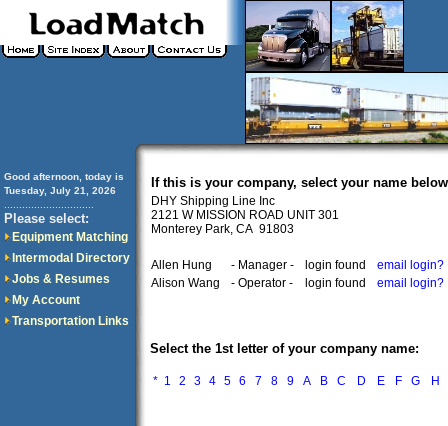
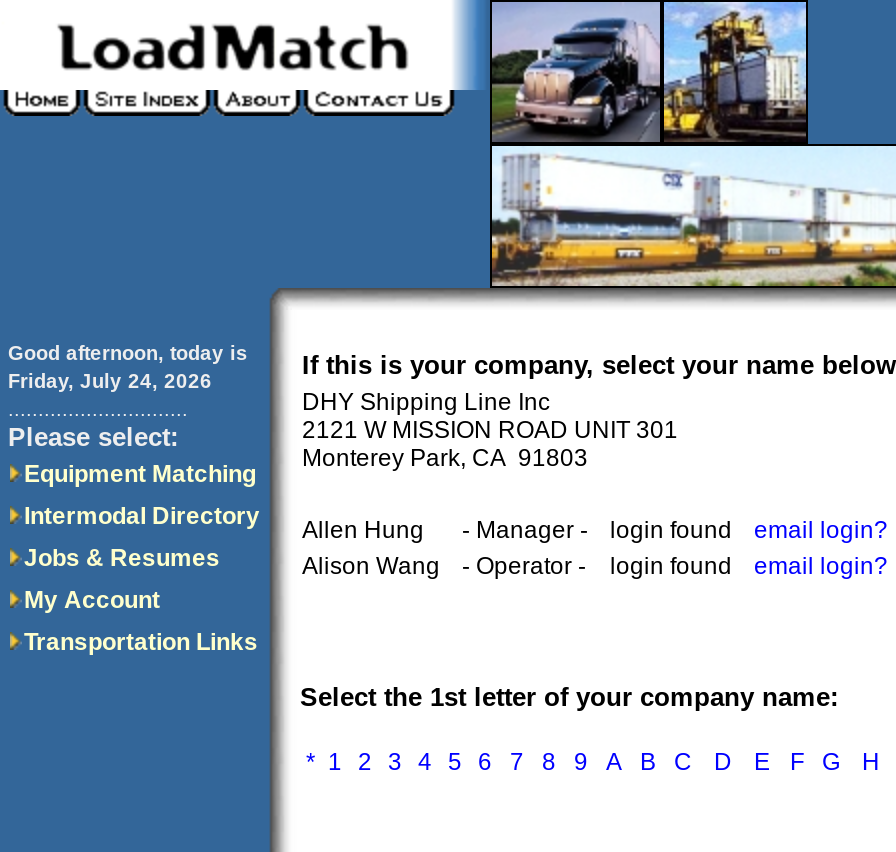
- Tuesday, July 21, 2026
+ Friday, July 24, 2026
